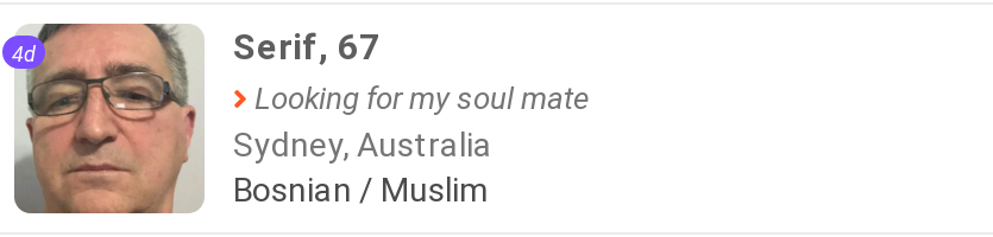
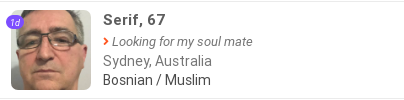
- 4d
+ 1d
